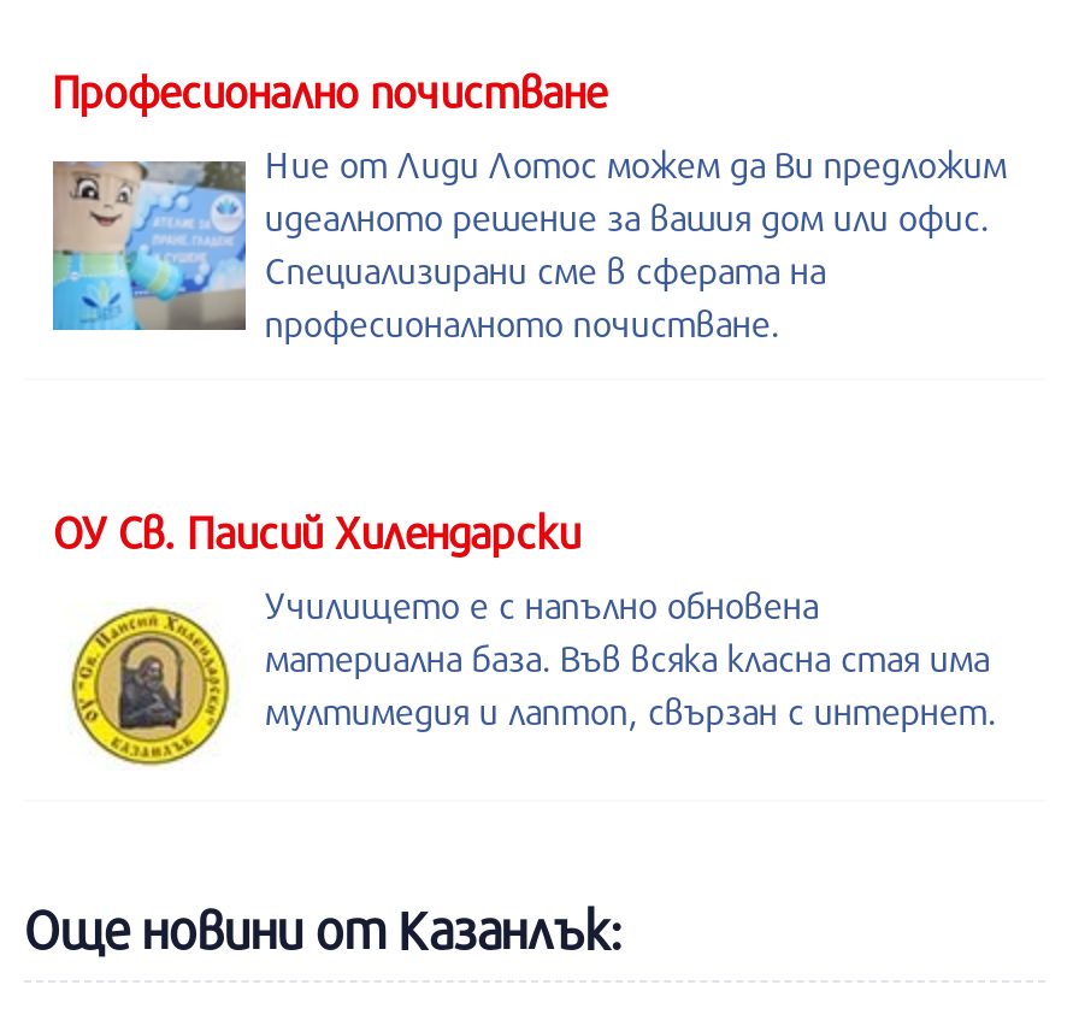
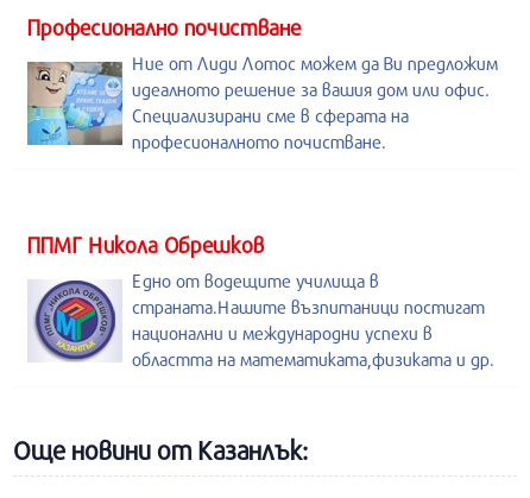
- ОУ Св. Паисий Хилендарски
+ ППМГ Никола Обрешков

- [image]
- Училището е с напълно обновена
- материална база. Във всяка класна стая има
- мултимедия и лаптоп, свързан с интернет.
+ [image]
+ Едно от водещите училища в
+ страната.Нашите възпитаници постигат
+ национални и международни успехи в
+ областта на математиката,физиката и др.
